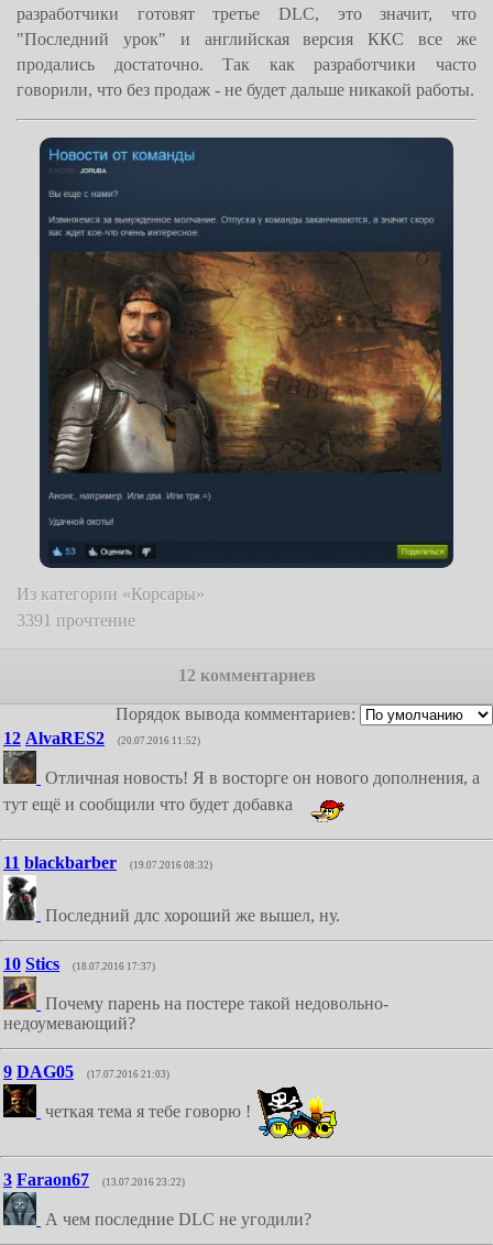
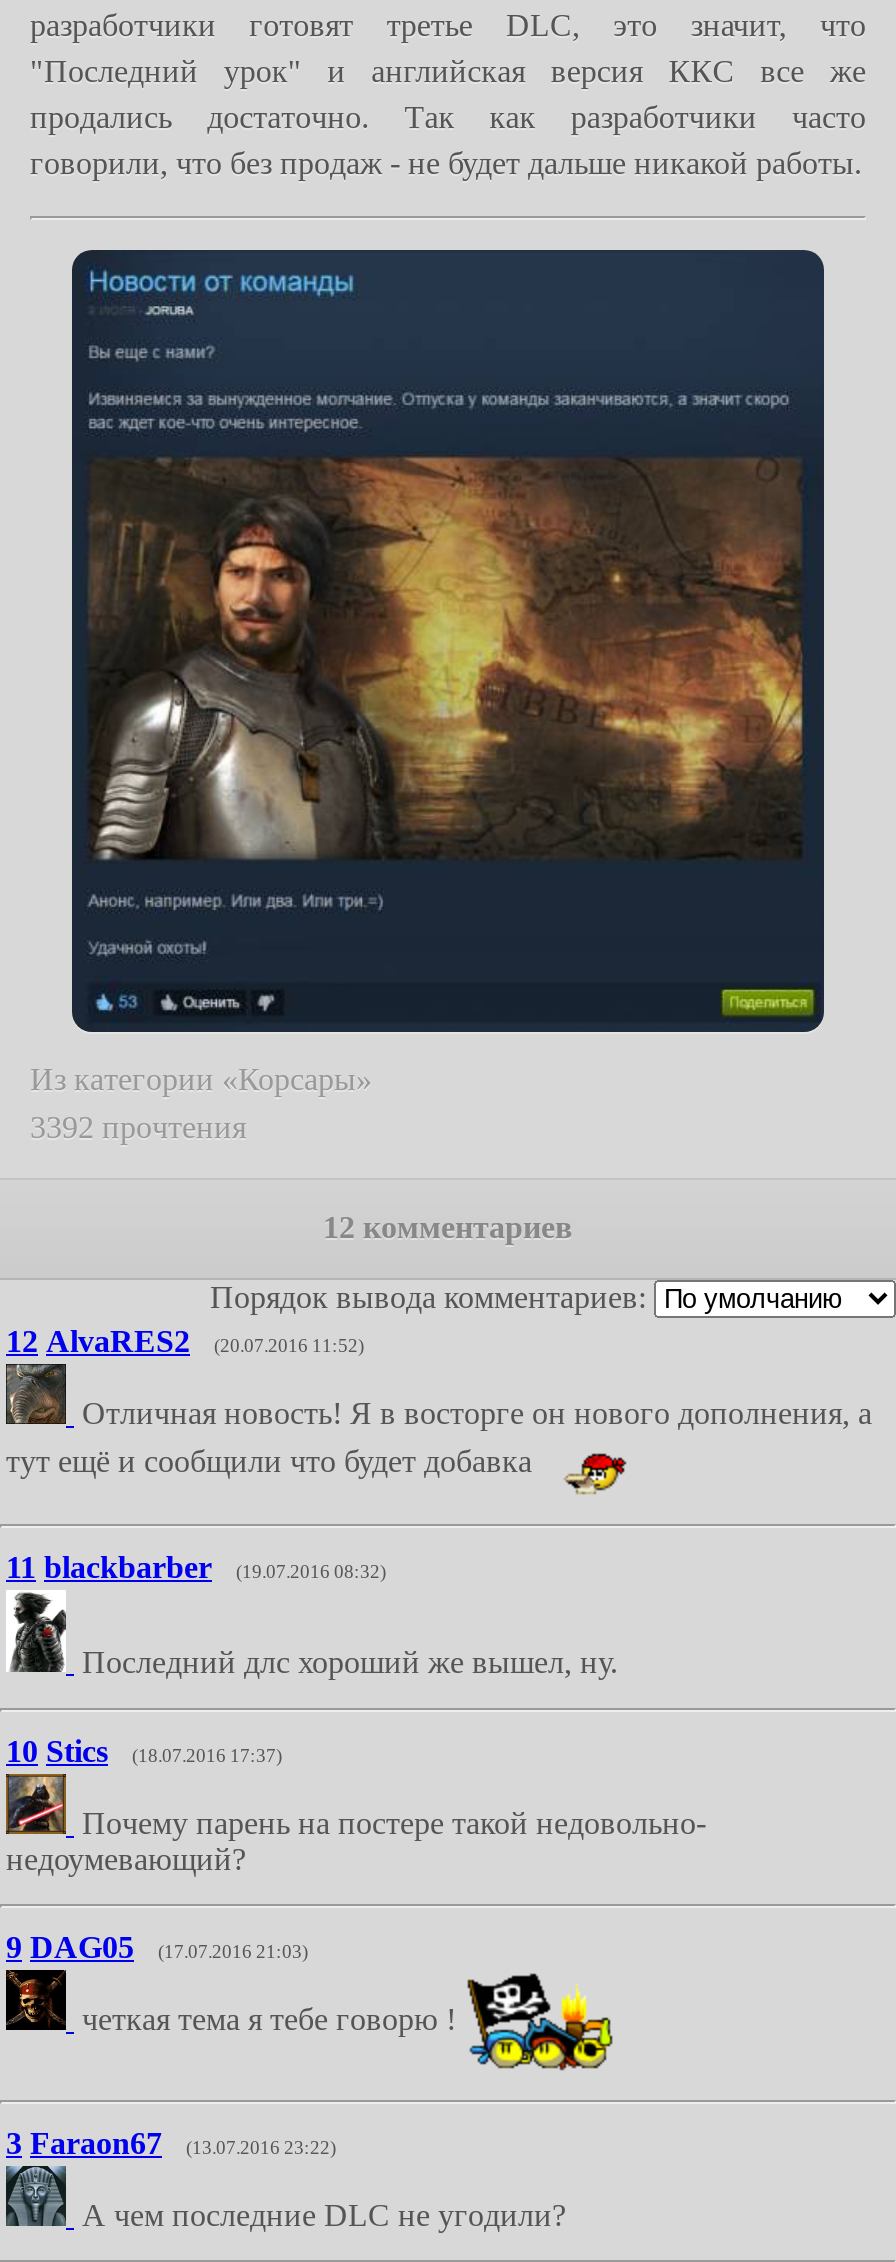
- 3391 прочтение
+ 3392 прочтения
